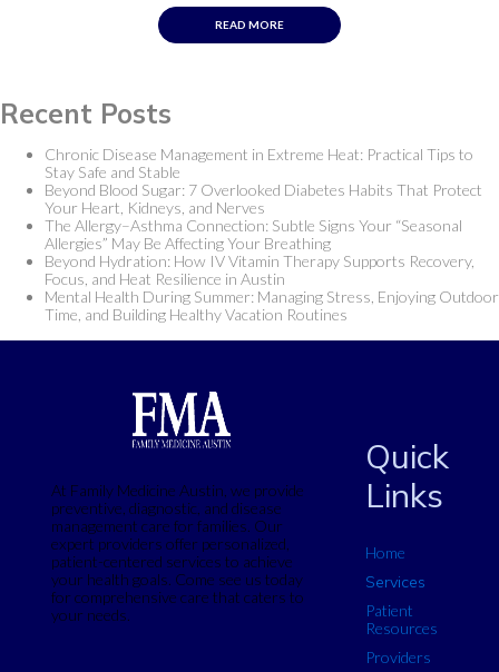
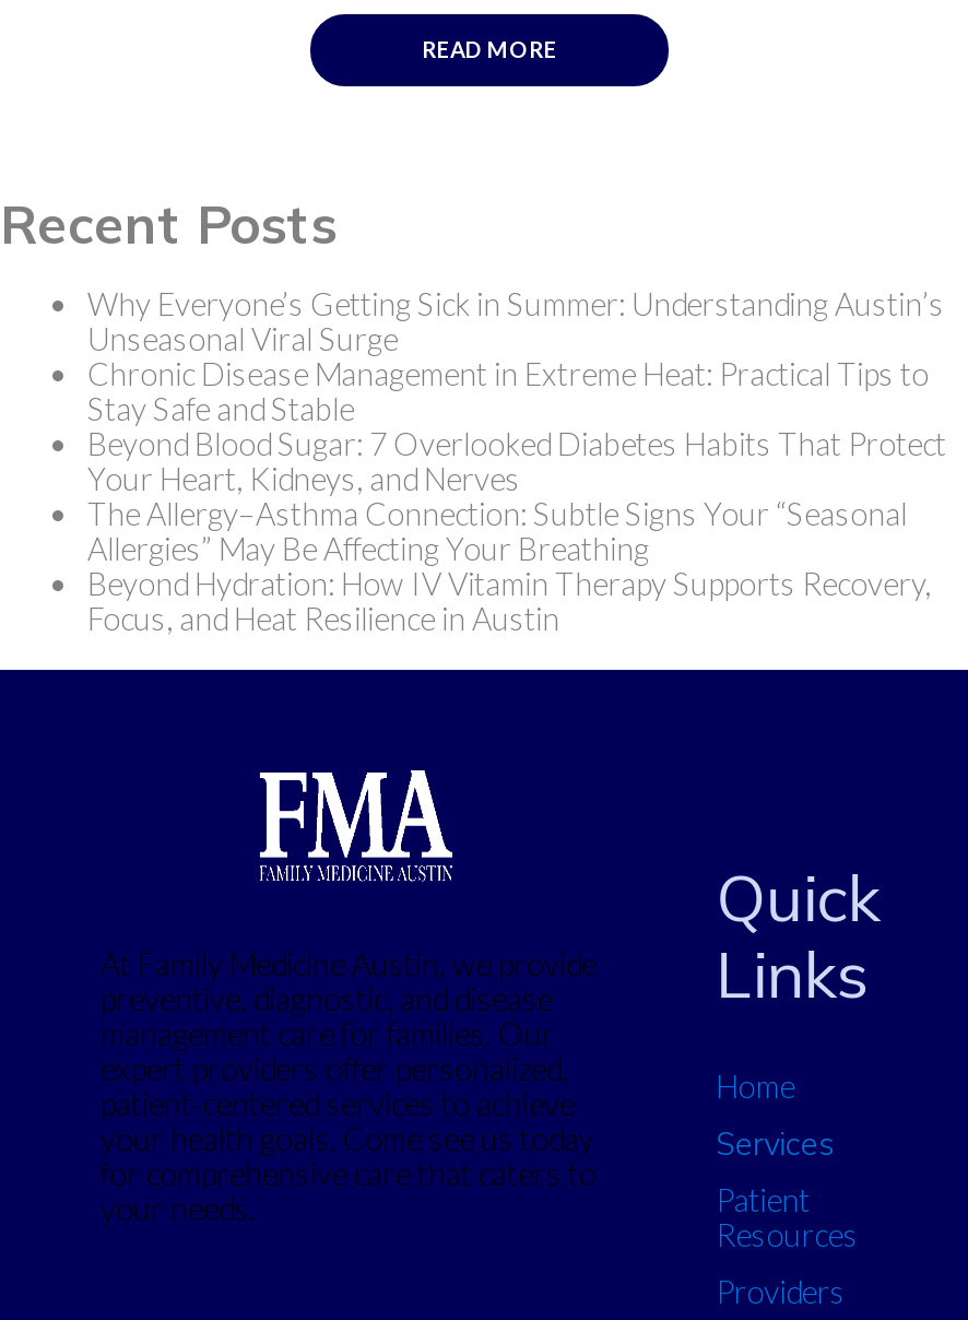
+ Why Everyone’s Getting Sick in Summer: Understanding Austin’s
+ Unseasonal Viral Surge

moved down: Chronic Disease Management in Extreme Heat: Practical Tips to | Stay Safe and Stable | Beyond Blood Sugar: 7 Overlooked Diabetes Habits That Protect | Your Heart, Kidneys, and Nerves | The Allergy–Asthma Connection: Subtle Signs Your “Seasonal | Allergies” May Be Affecting Your Breathing | Beyond Hydration: How IV Vitamin Therapy Supports Recovery, | Focus, and Heat Resilience in Austin

- Mental Health During Summer: Managing Stress, Enjoying Outdoor
- Time, and Building Healthy Vacation Routines
